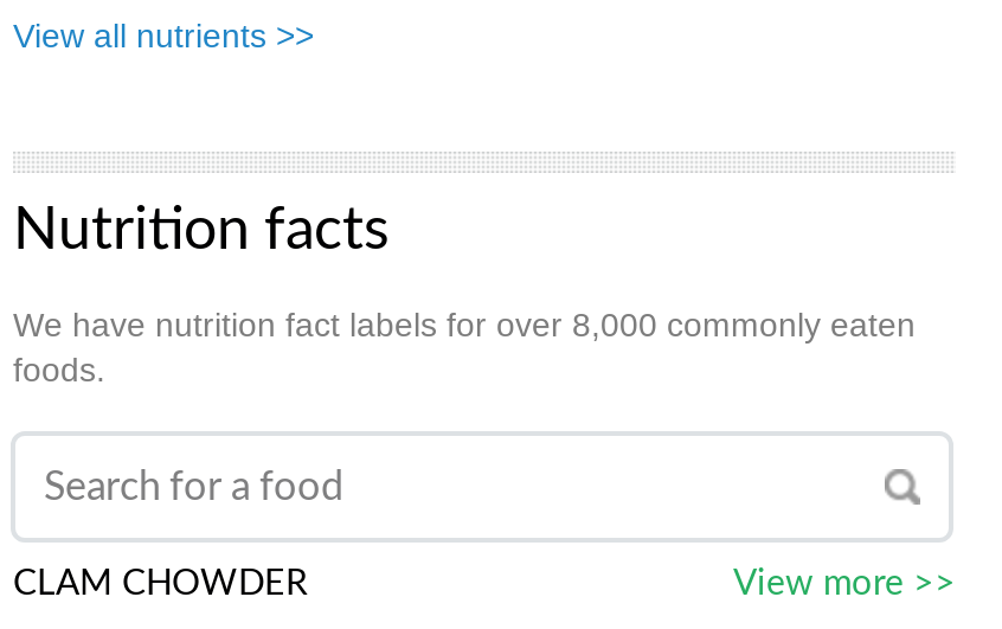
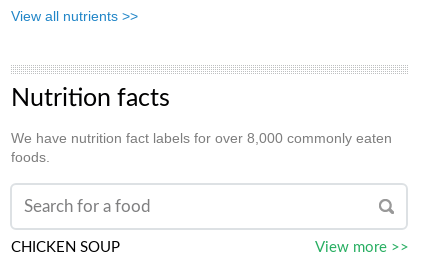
- CLAM CHOWDER
+ CHICKEN SOUP
